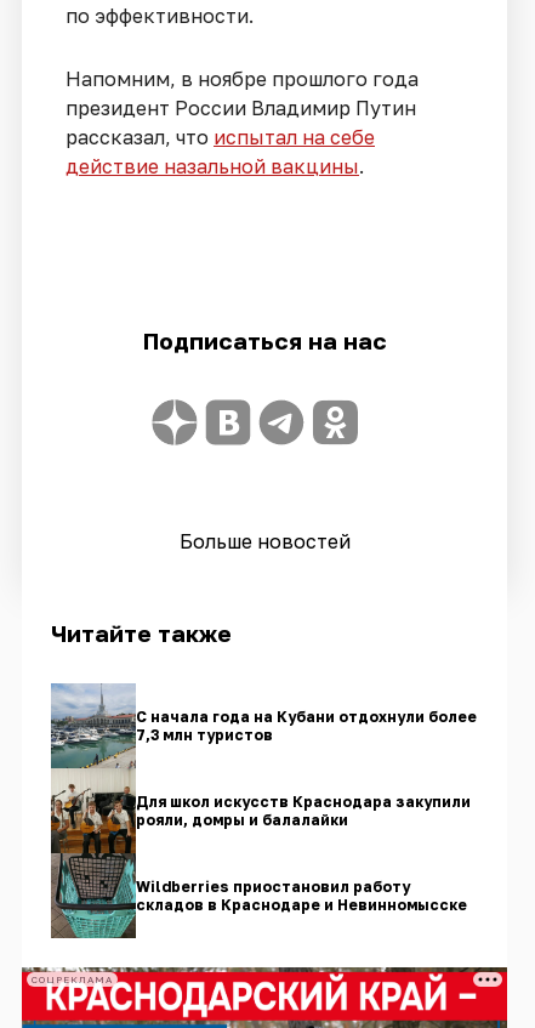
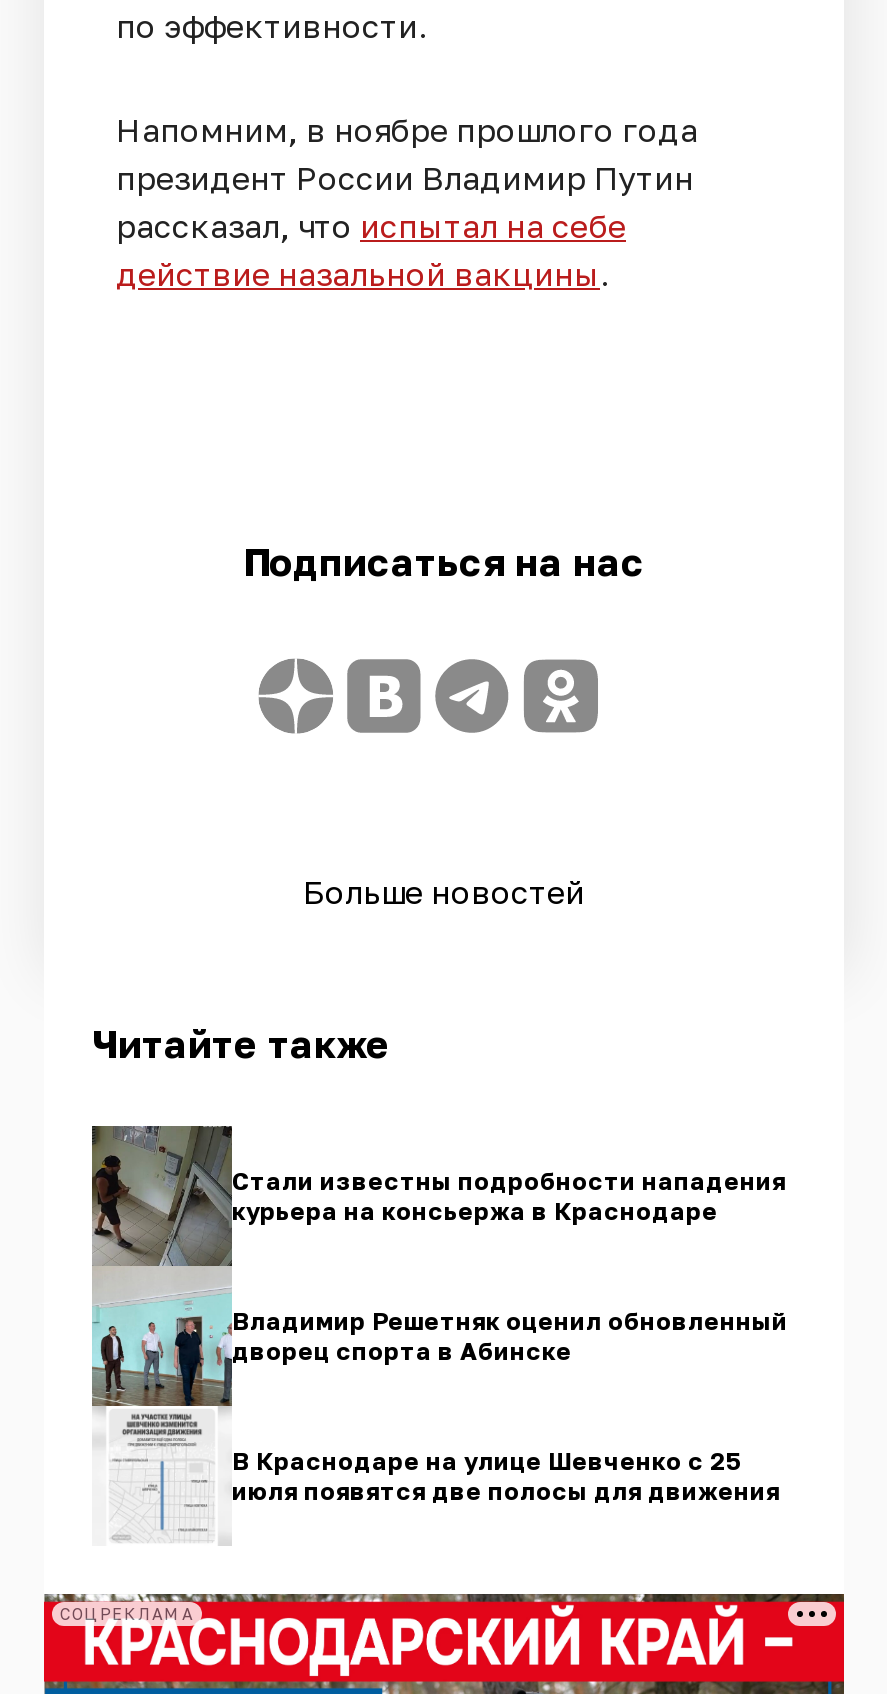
- [image]
- С начала года на Кубани отдохнули более
- 7,3 млн туристов
+ [image]
+ Стали известны подробности нападения
+ курьера на консьержа в Краснодаре

- Для школ искусств Краснодара закупили
- рояли, домры и балалайки
+ Владимир Решетняк оценил обновленный
+ дворец спорта в Абинске

- Wildberries приостановил работу
- складов в Краснодаре и Невинномысске
+ В Краснодаре на улице Шевченко с 25
+ июля появятся две полосы для движения
